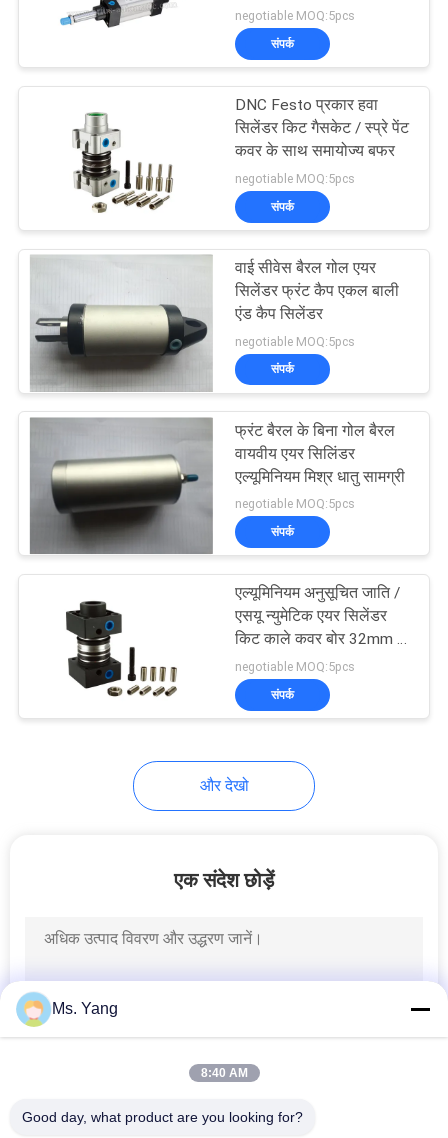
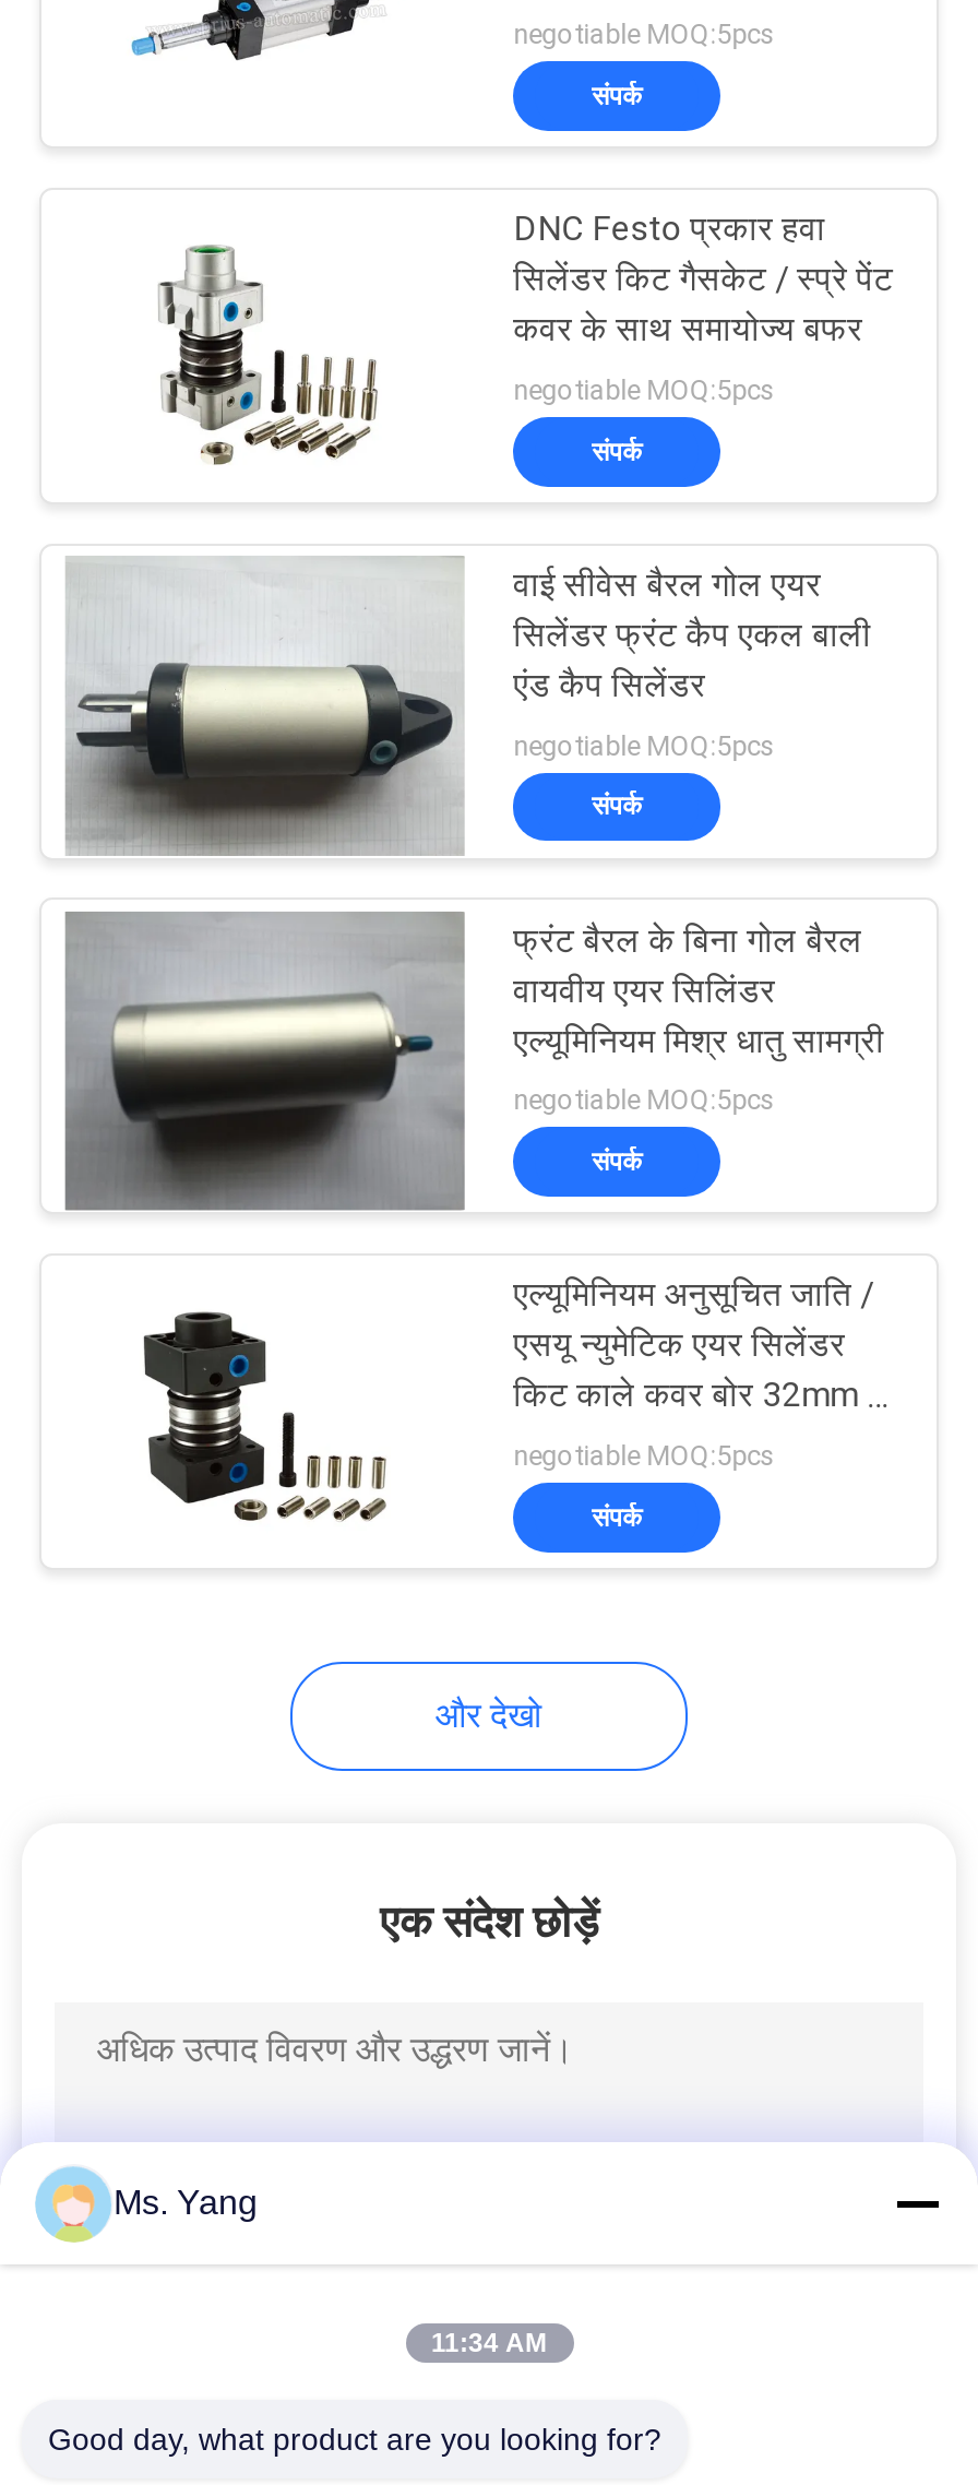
- 8:40 AM
+ 11:34 AM
